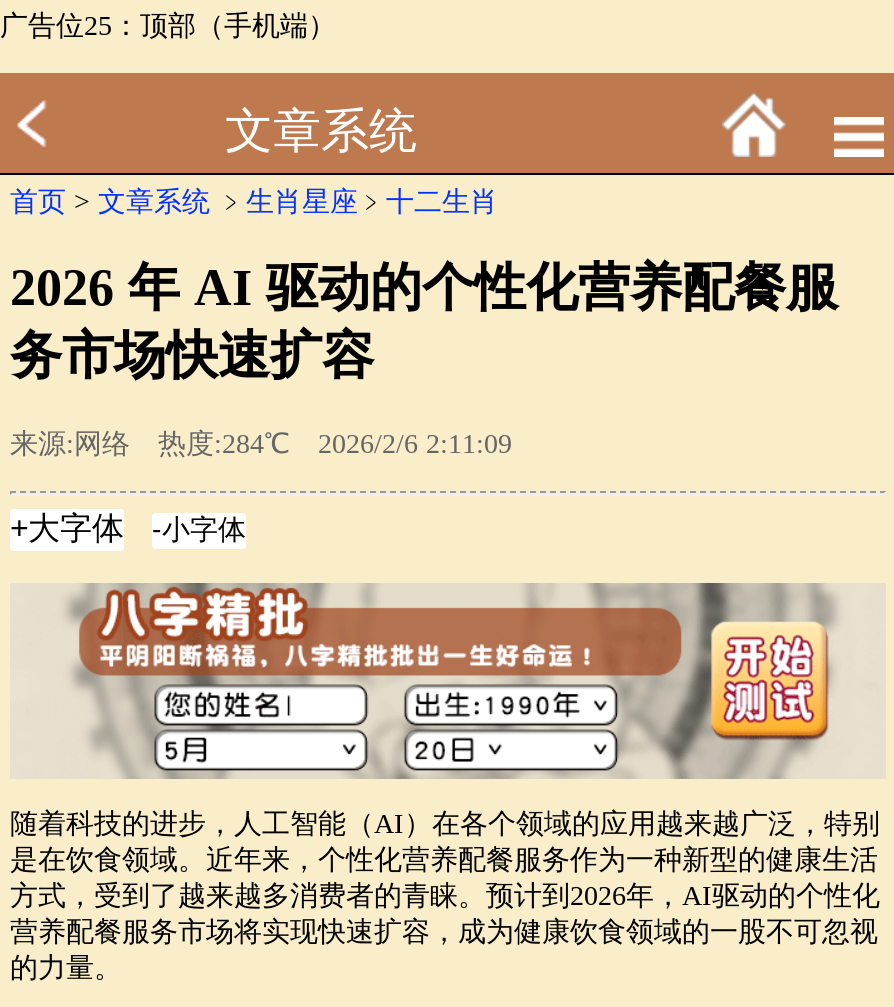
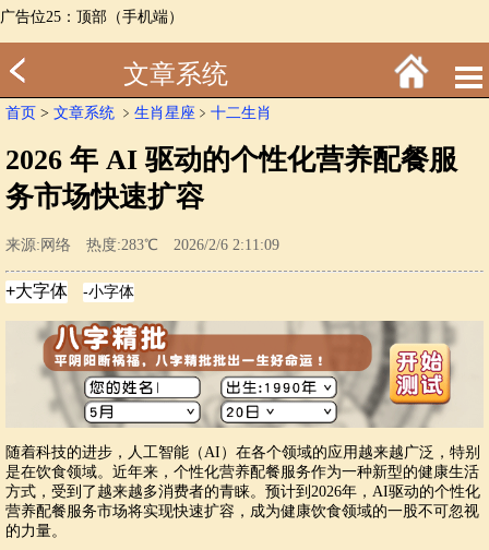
- 来源:网络 热度:284℃ 2026/2/6 2:11:09
+ 来源:网络 热度:283℃ 2026/2/6 2:11:09
